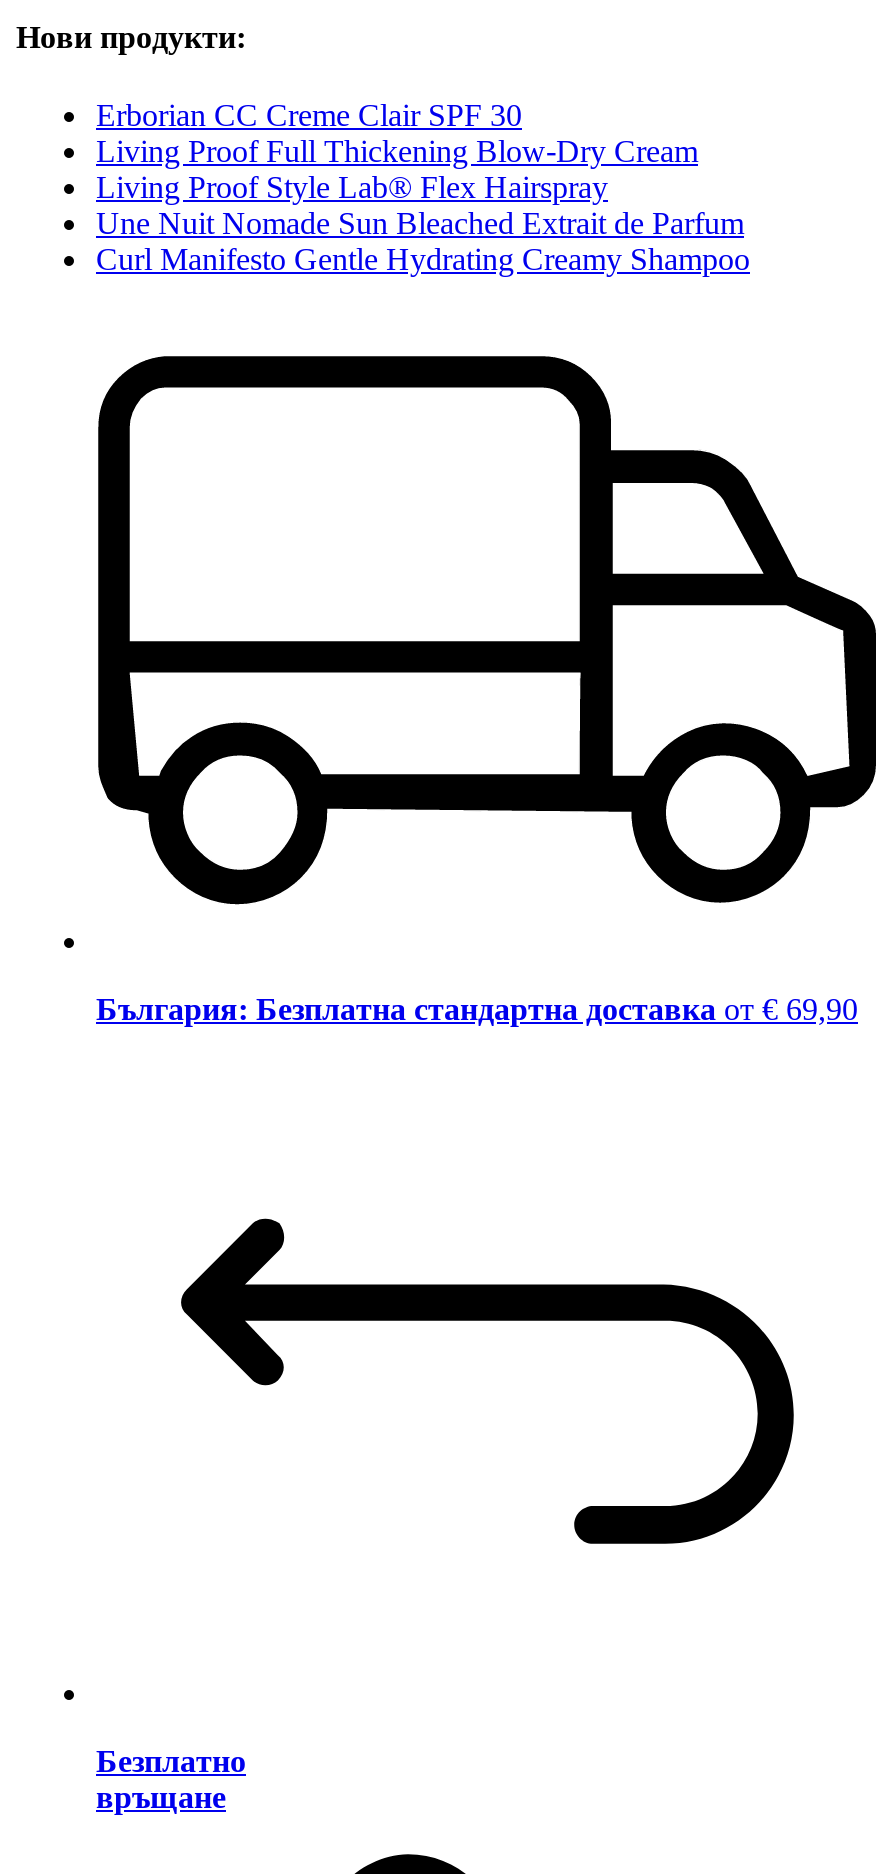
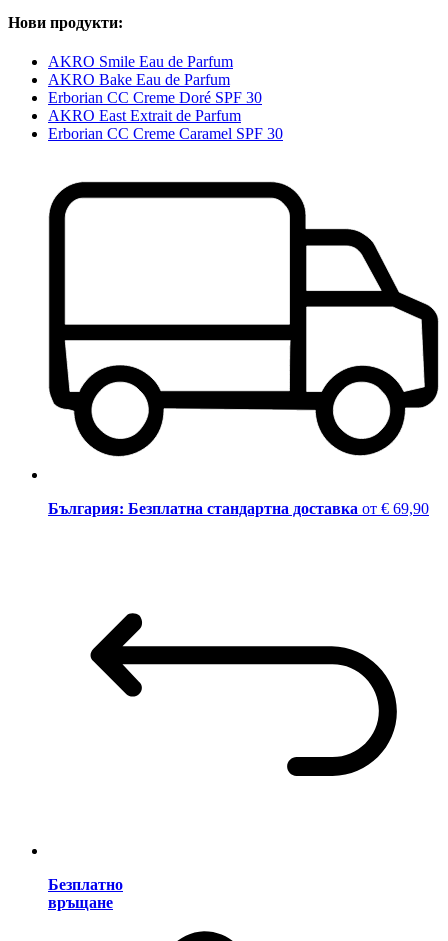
- Erborian CC Creme Clair SPF 30
- Living Proof Full Thickening Blow-Dry Cream
- Living Proof Style Lab® Flex Hairspray
- Une Nuit Nomade Sun Bleached Extrait de Parfum
- Curl Manifesto Gentle Hydrating Creamy Shampoo
+ AKRO Smile Eau de Parfum
+ AKRO Bake Eau de Parfum
+ Erborian CC Creme Doré SPF 30
+ AKRO East Extrait de Parfum
+ Erborian CC Creme Caramel SPF 30
